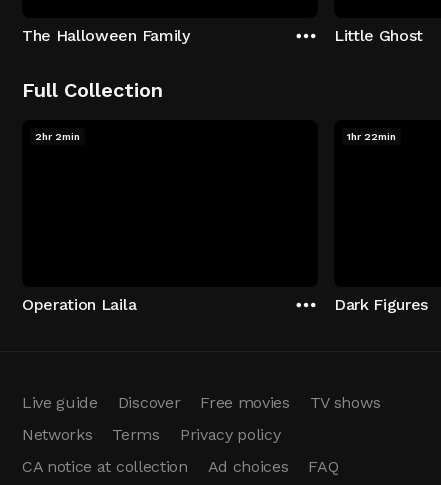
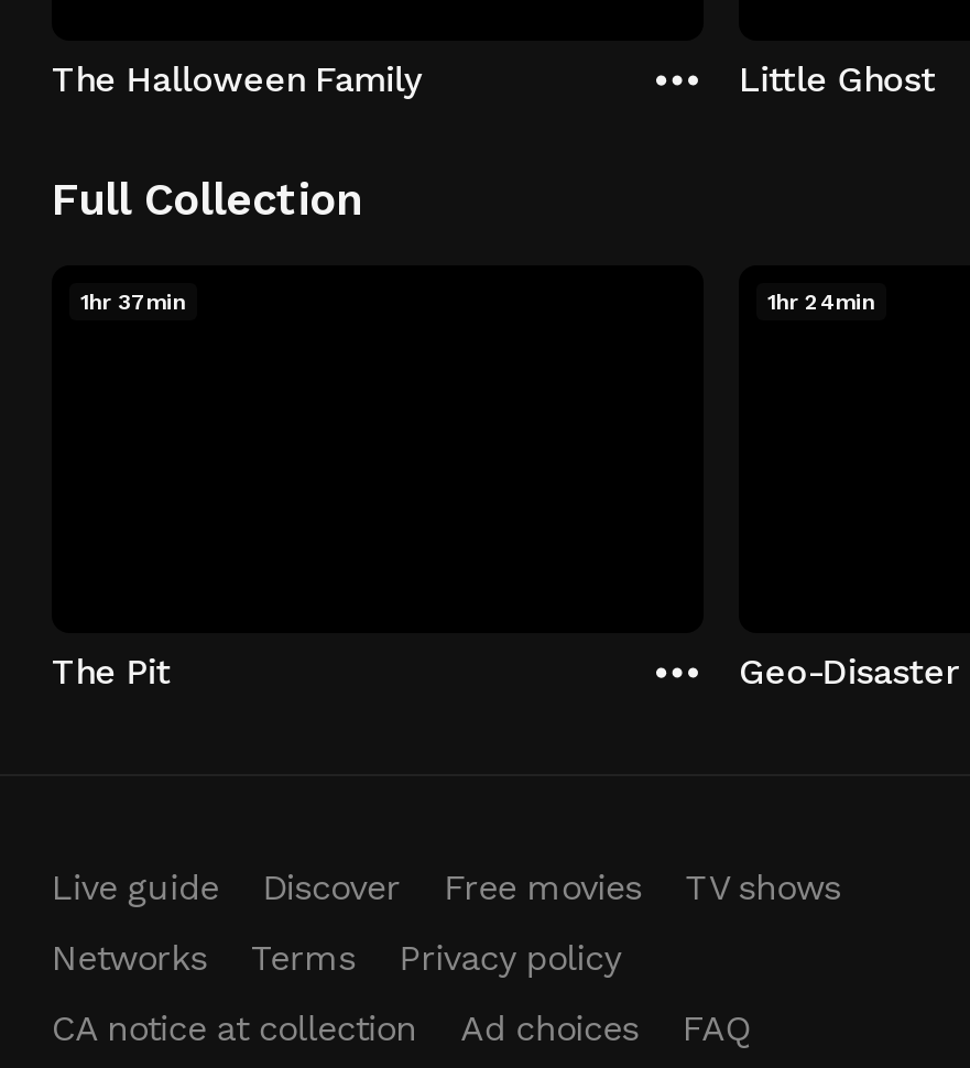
- 2hr 2min
+ 1hr 37min

- 1hr 22min
+ 1hr 24min

- Operation Laila
+ The Pit

- Dark Figures
+ Geo-Disaster
